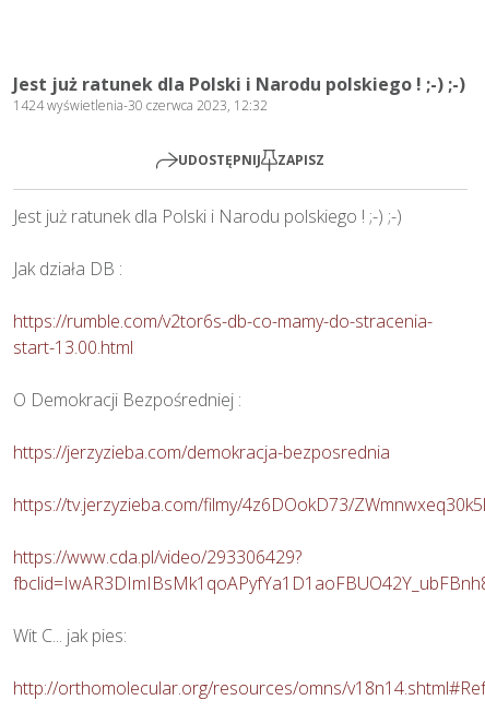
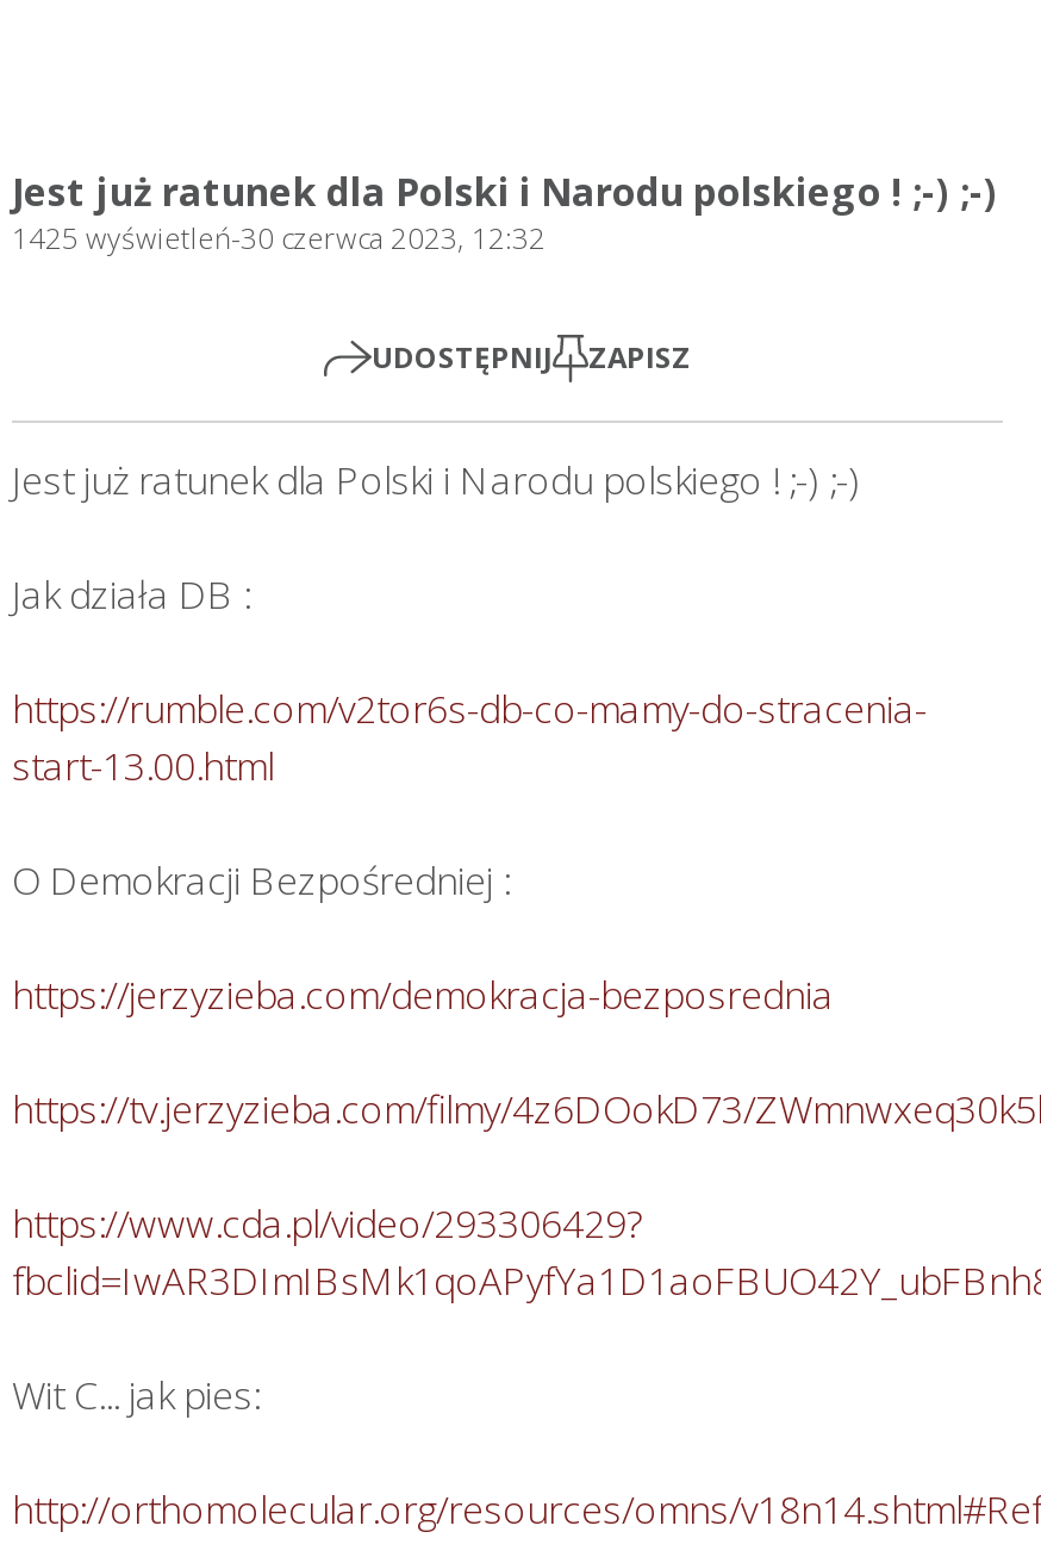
- 1424 wyświetlenia-30 czerwca 2023, 12:32
+ 1425 wyświetleń-30 czerwca 2023, 12:32
